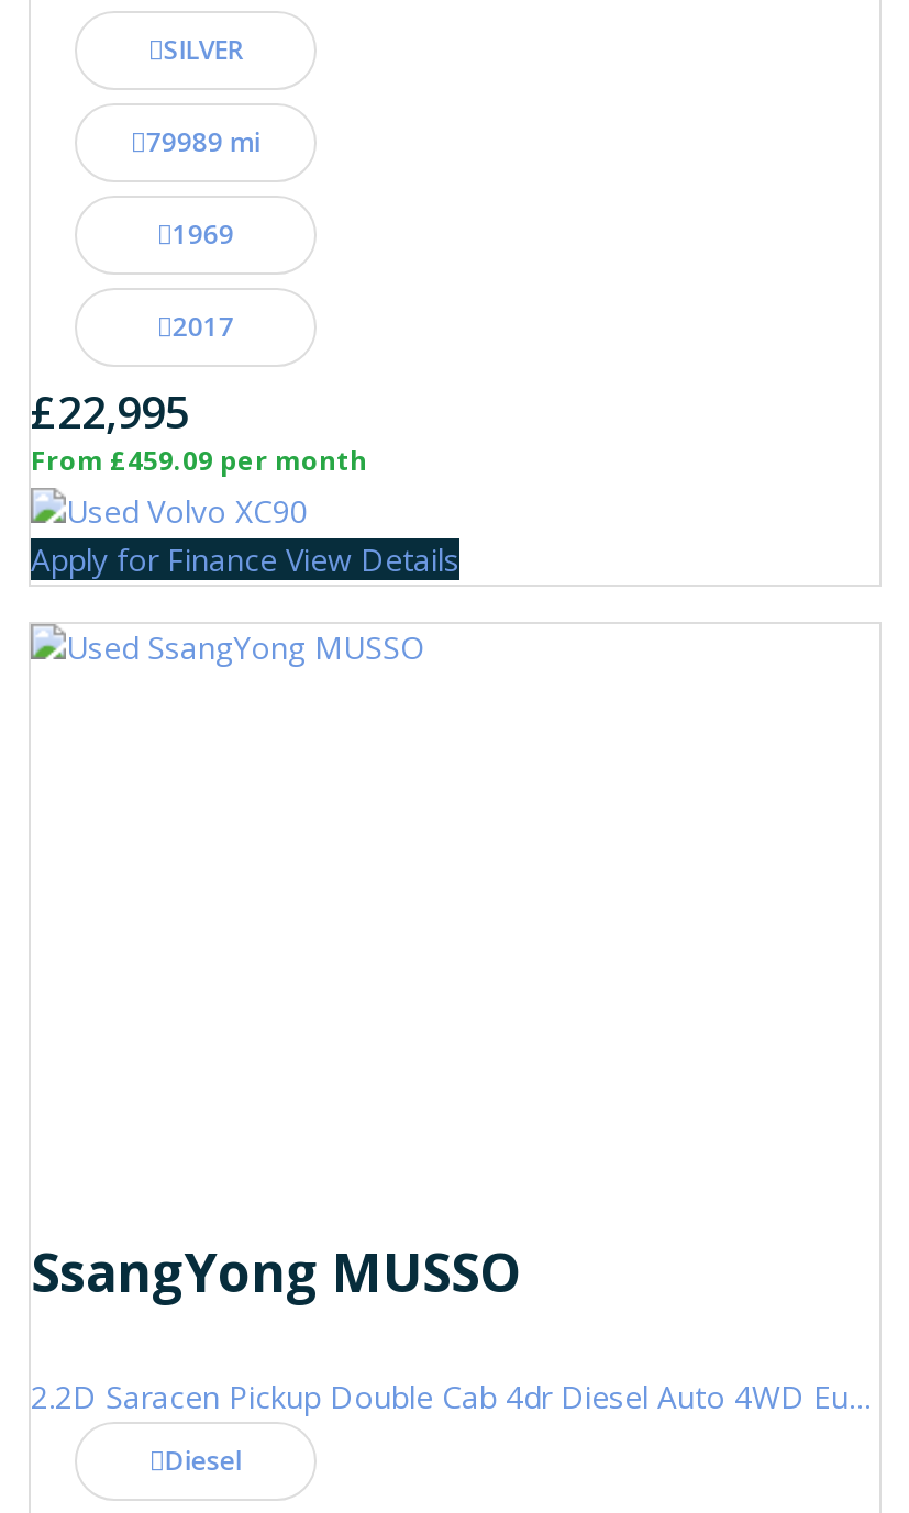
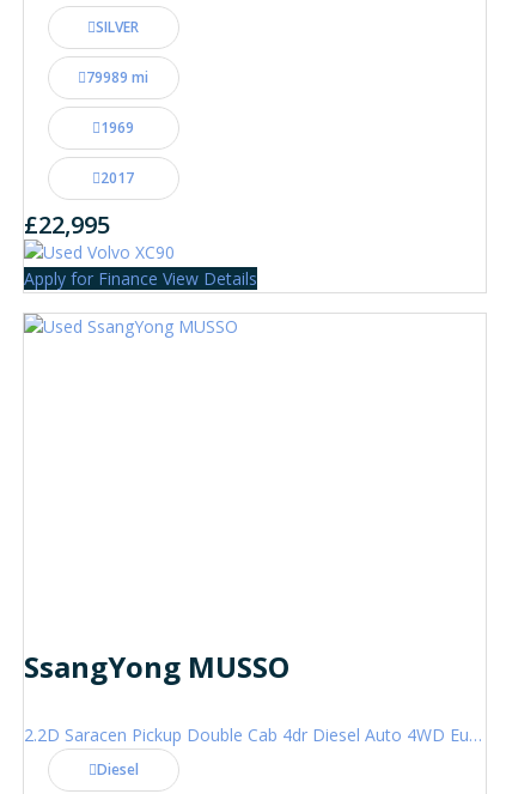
- From £459.09 per month
